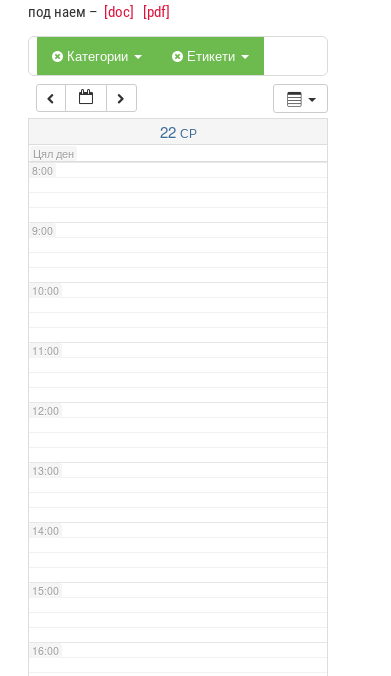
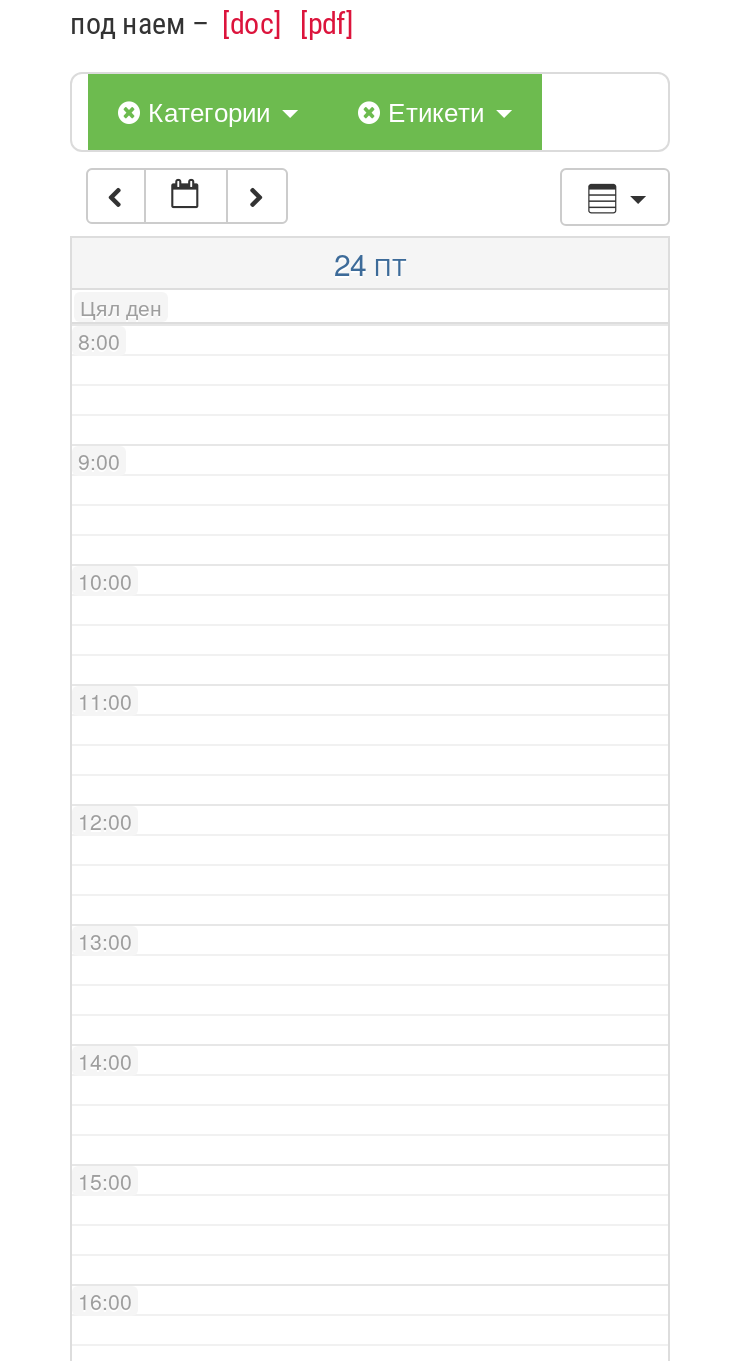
- 22 СР
+ 24 ПТ
